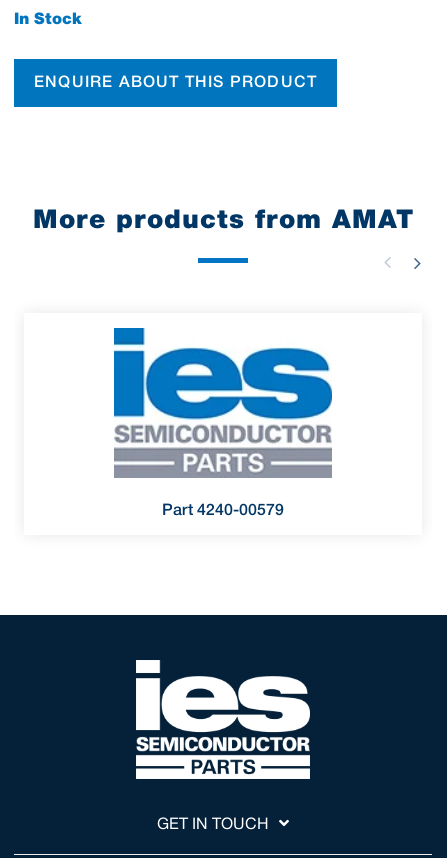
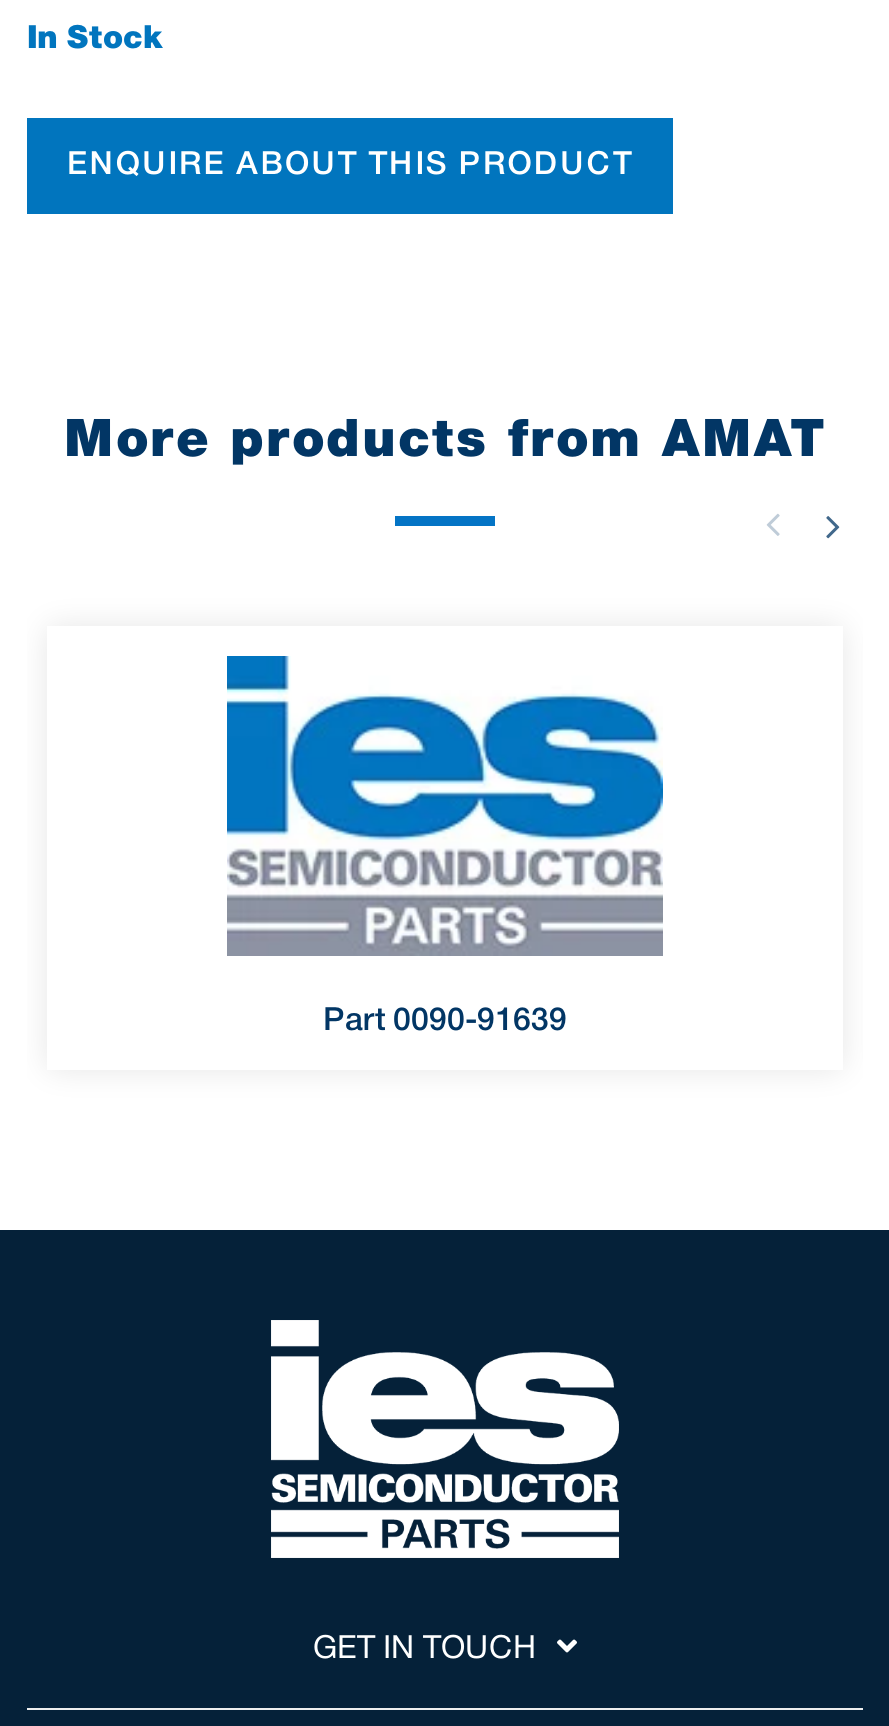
- Part 4240-00579
+ Part 0090-91639
